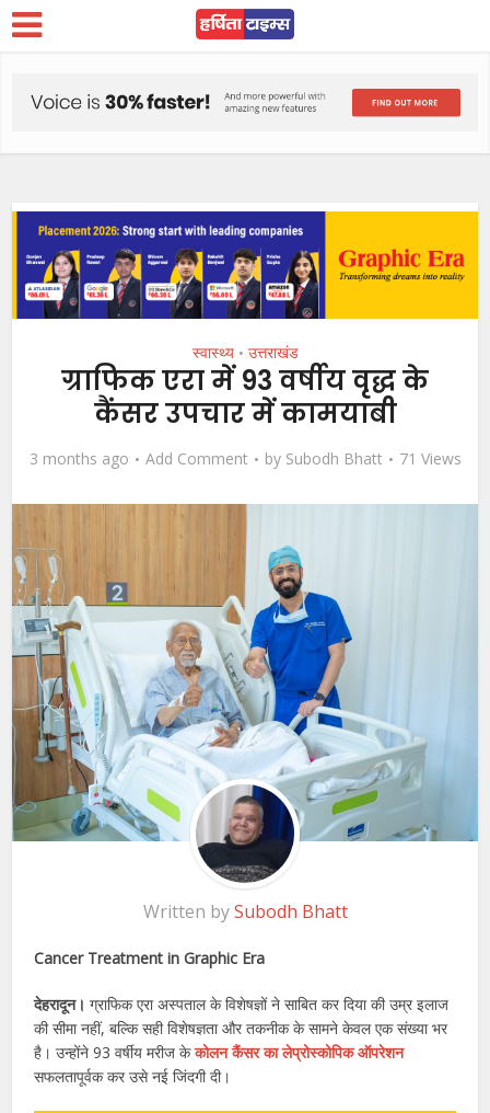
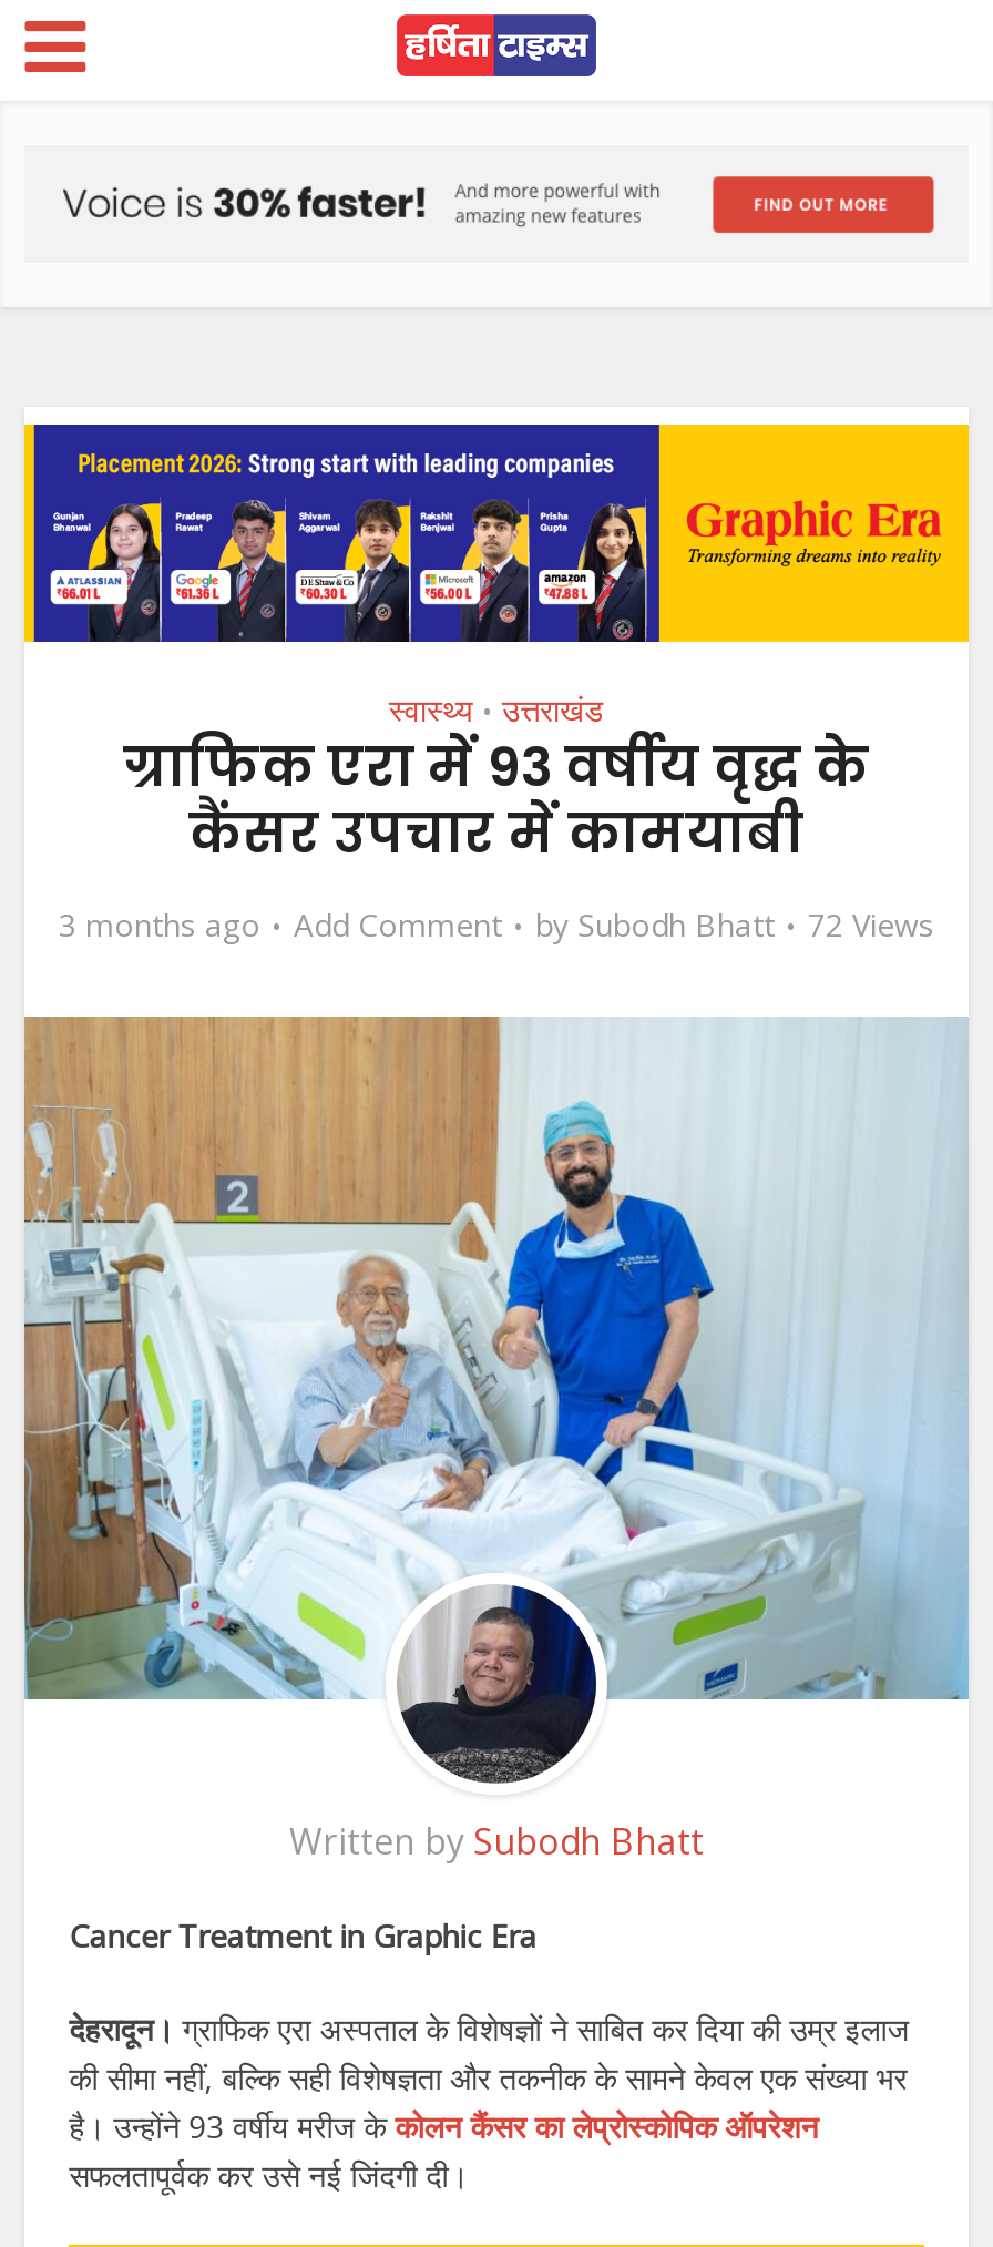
- 3 months ago Add Comment by Subodh Bhatt 71 Views
+ 3 months ago Add Comment by Subodh Bhatt 72 Views
